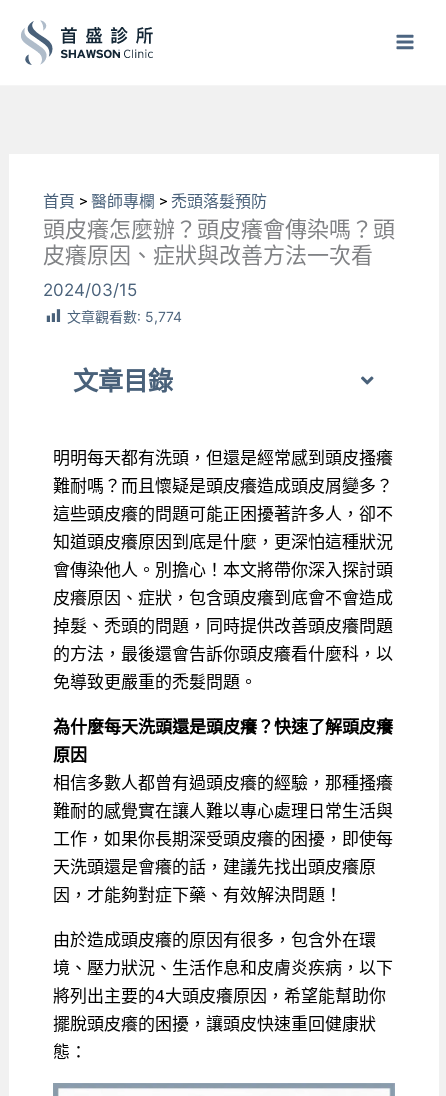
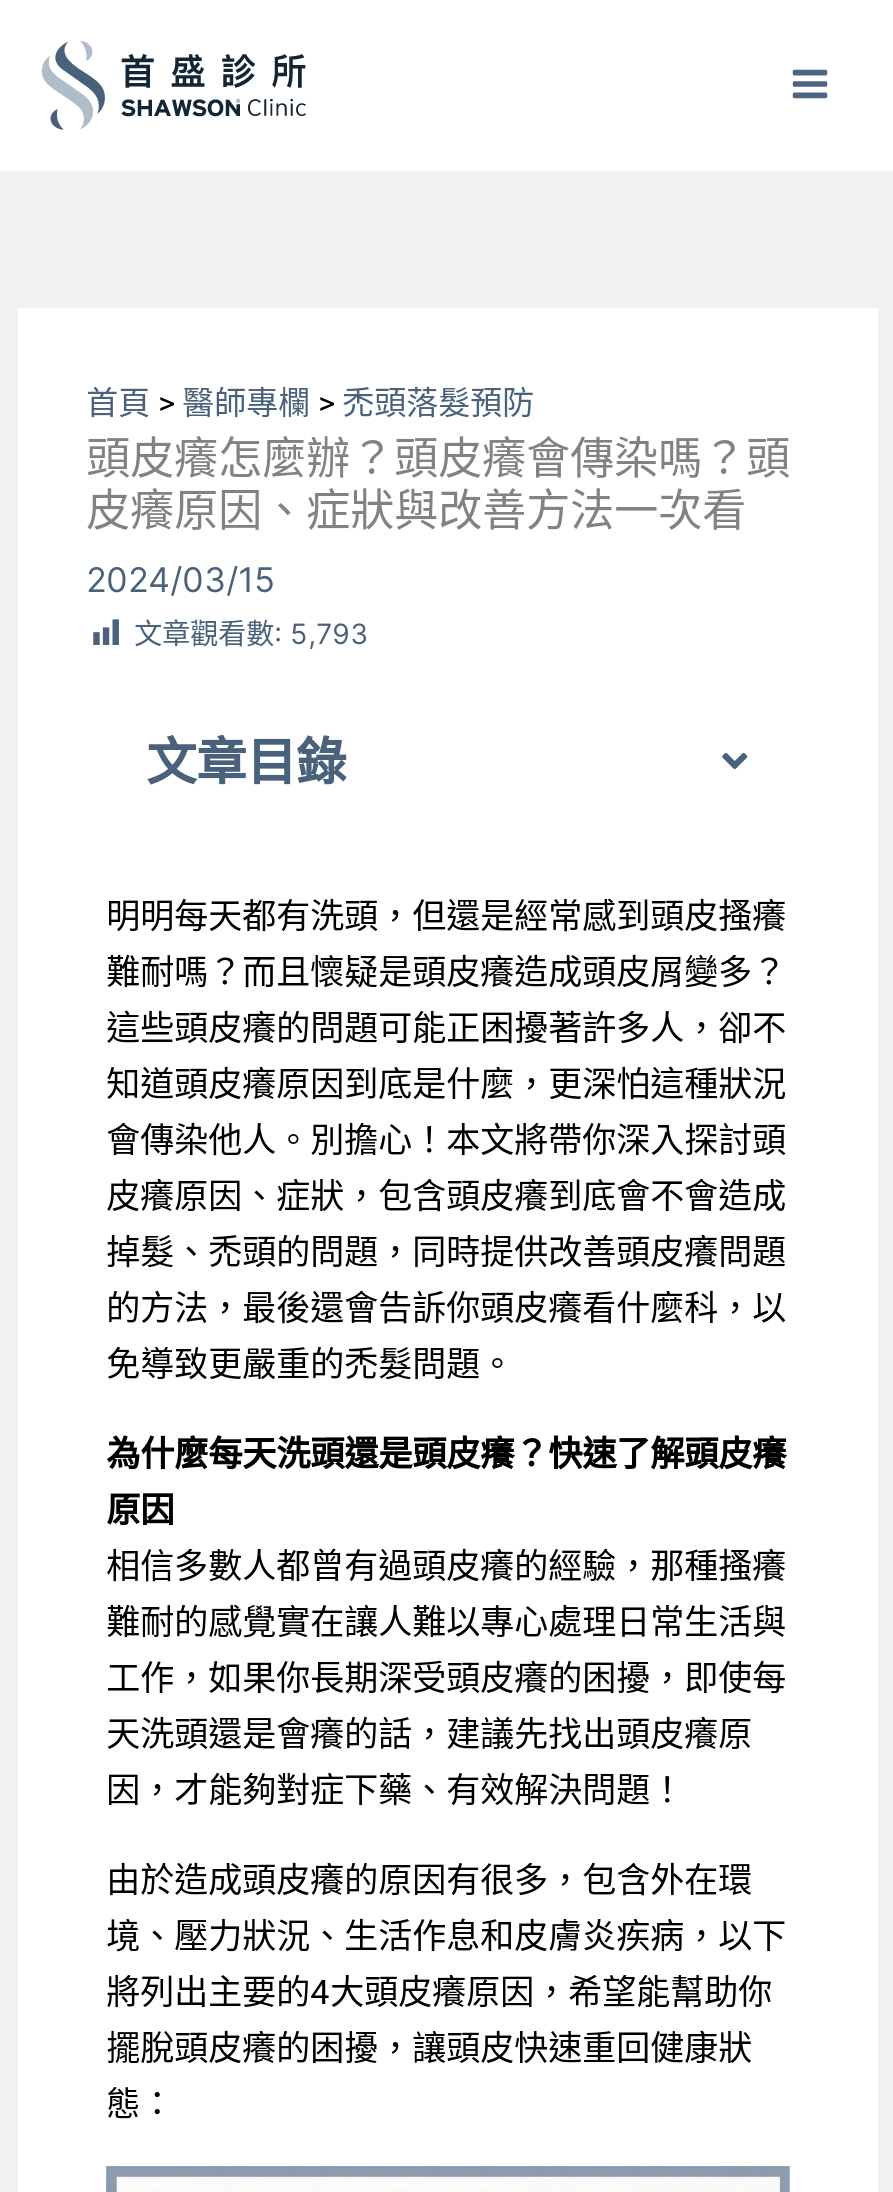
- 文章觀看數: 5,774
+ 文章觀看數: 5,793
